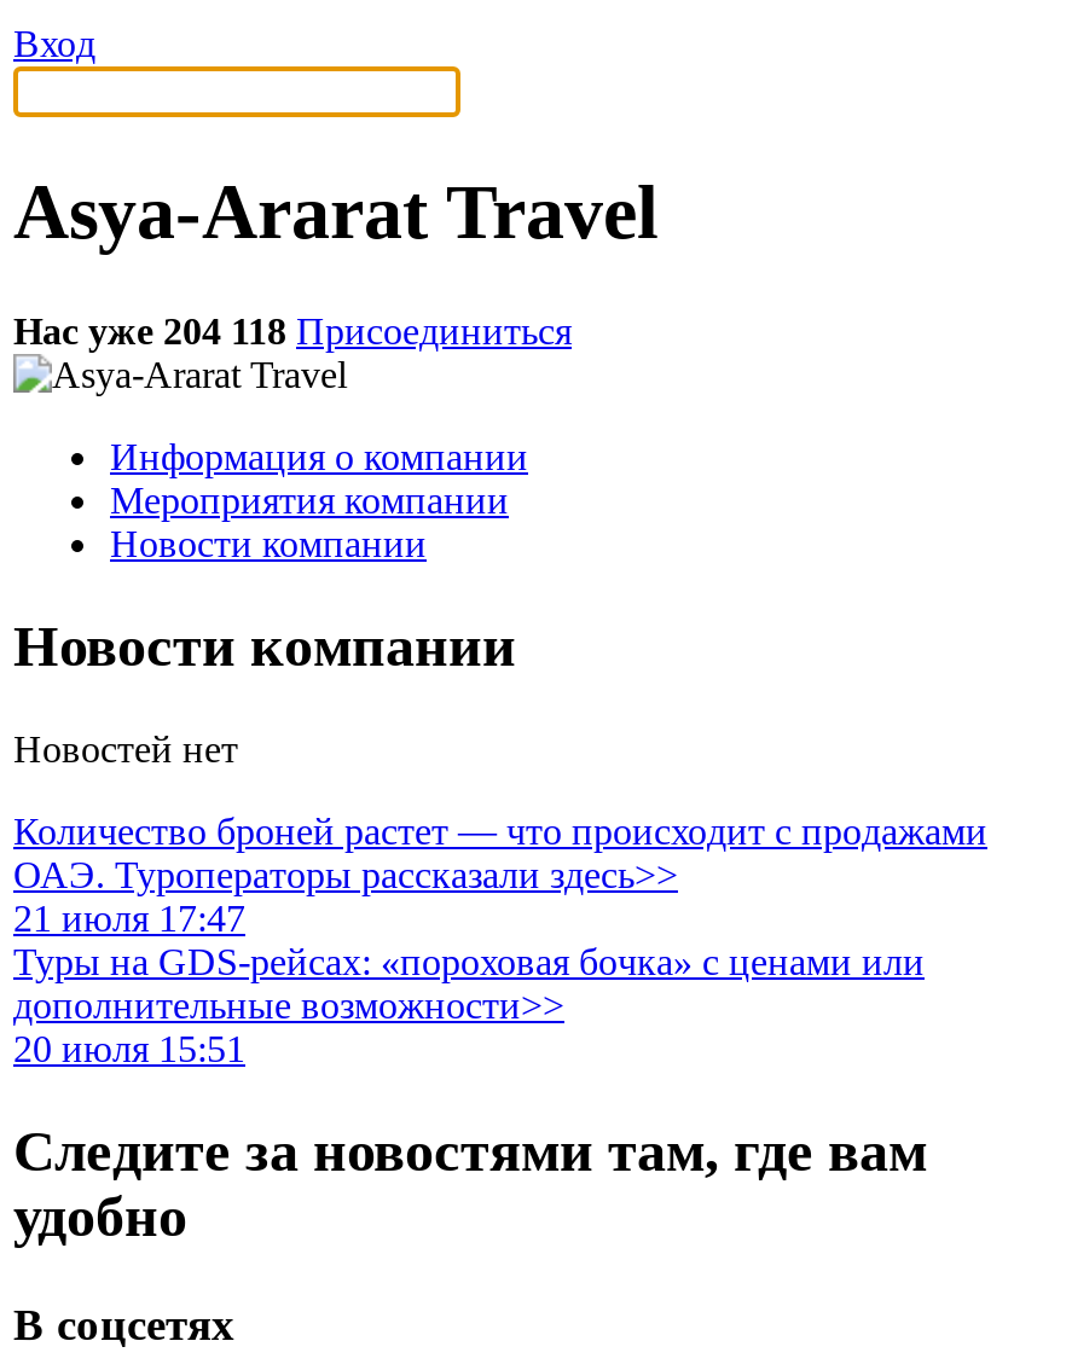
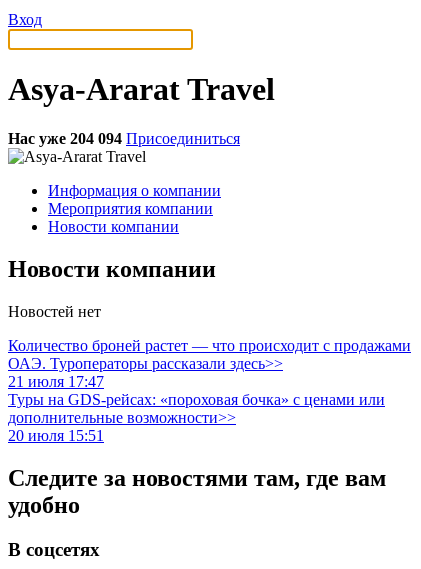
- Нас уже 204 118 Присоединиться
+ Нас уже 204 094 Присоединиться
